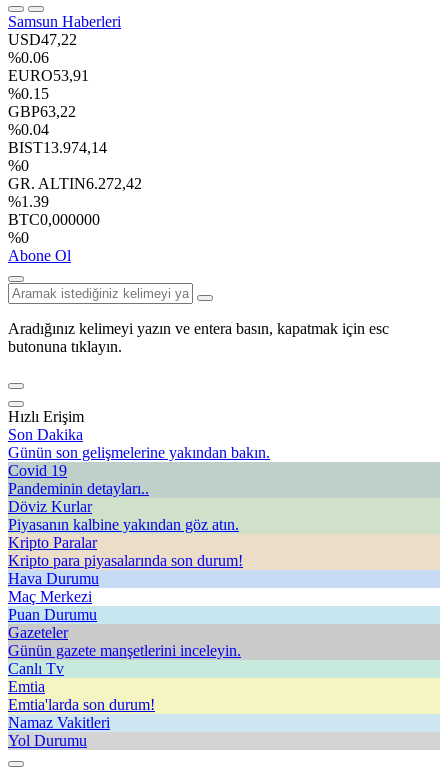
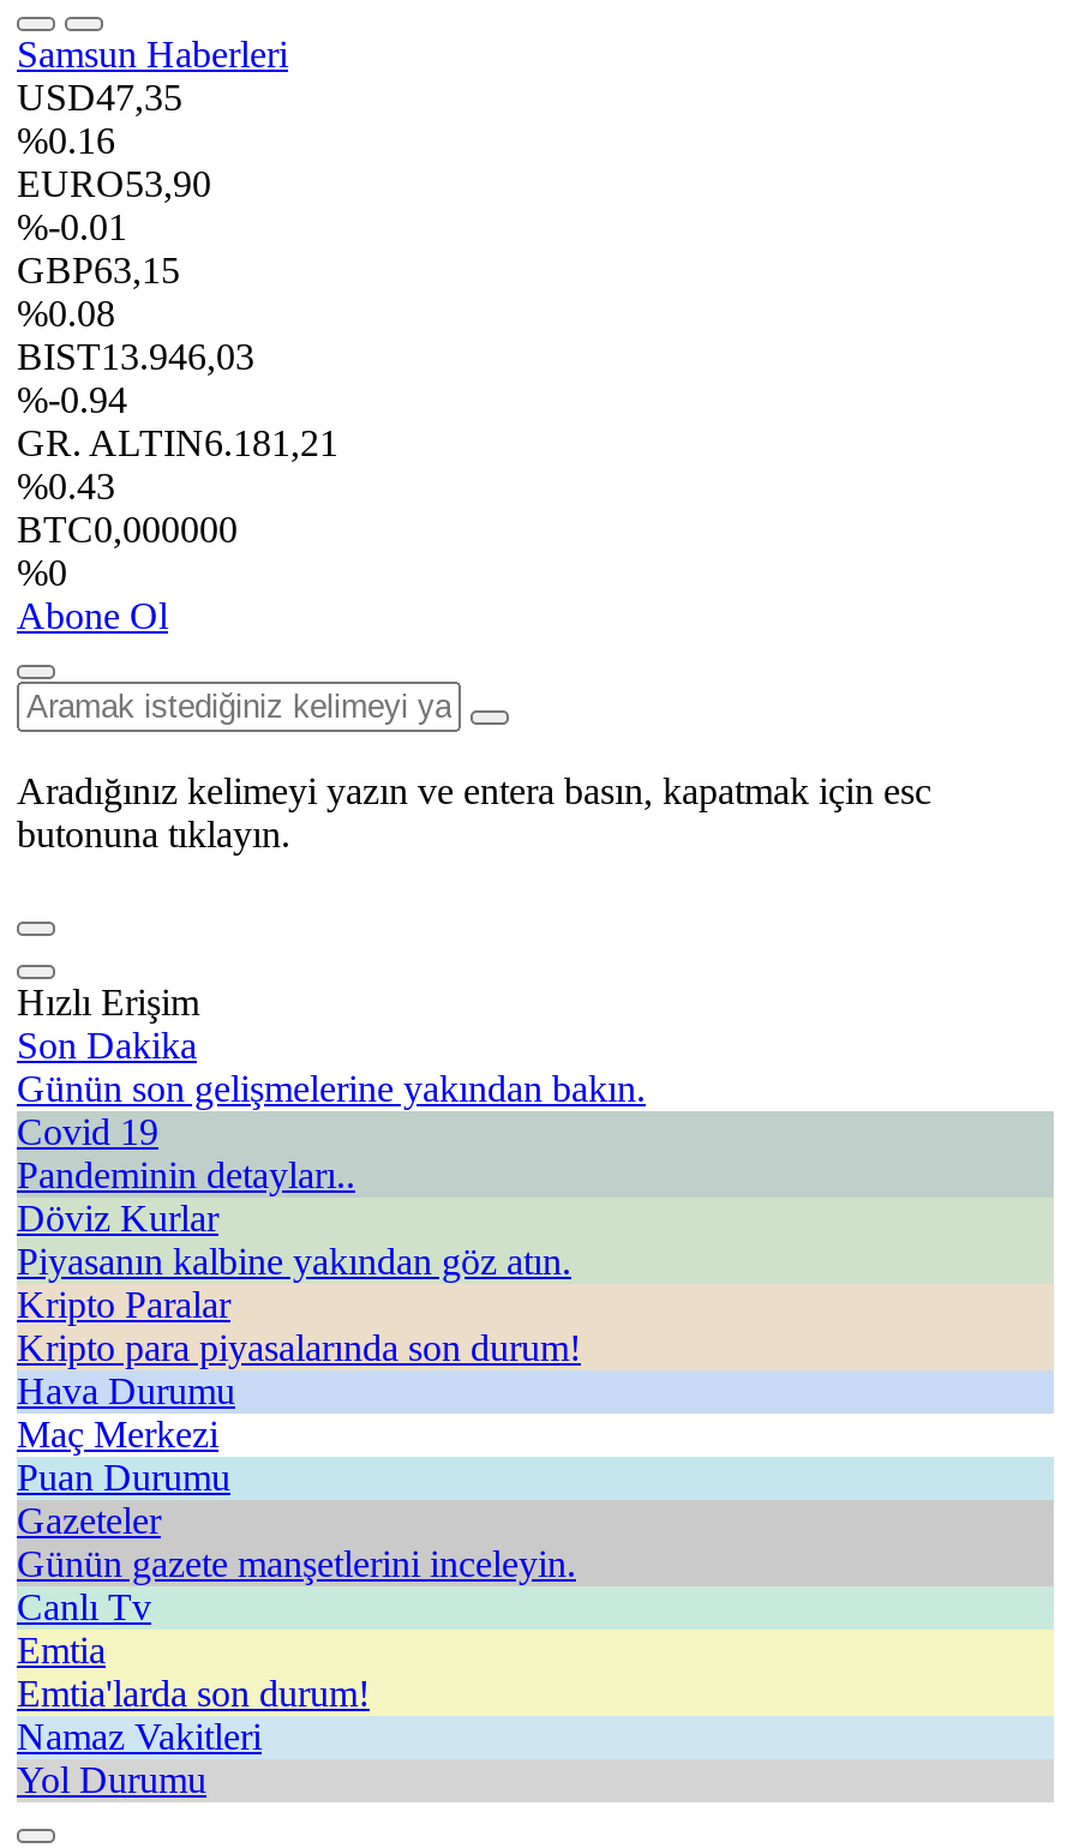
- USD47,22
+ USD47,35

- %0.06
+ %0.16

- EURO53,91
+ EURO53,90

- %0.15
+ %-0.01

- GBP63,22
+ GBP63,15

- %0.04
+ %0.08

- BIST13.974,14
+ BIST13.946,03

- %0
+ %-0.94

- GR. ALTIN6.272,42
+ GR. ALTIN6.181,21

- %1.39
+ %0.43
